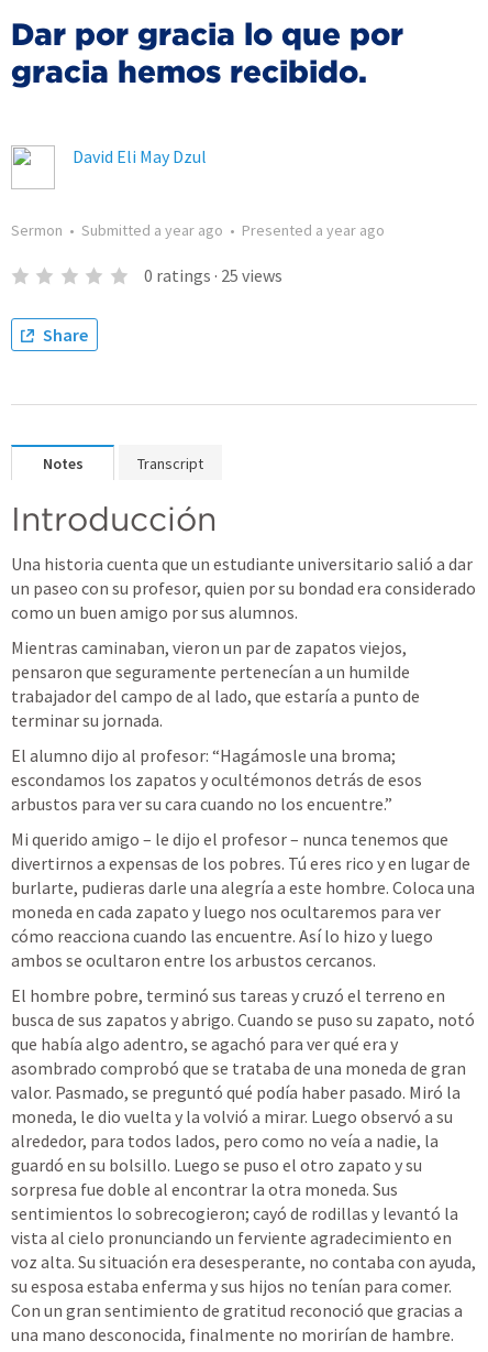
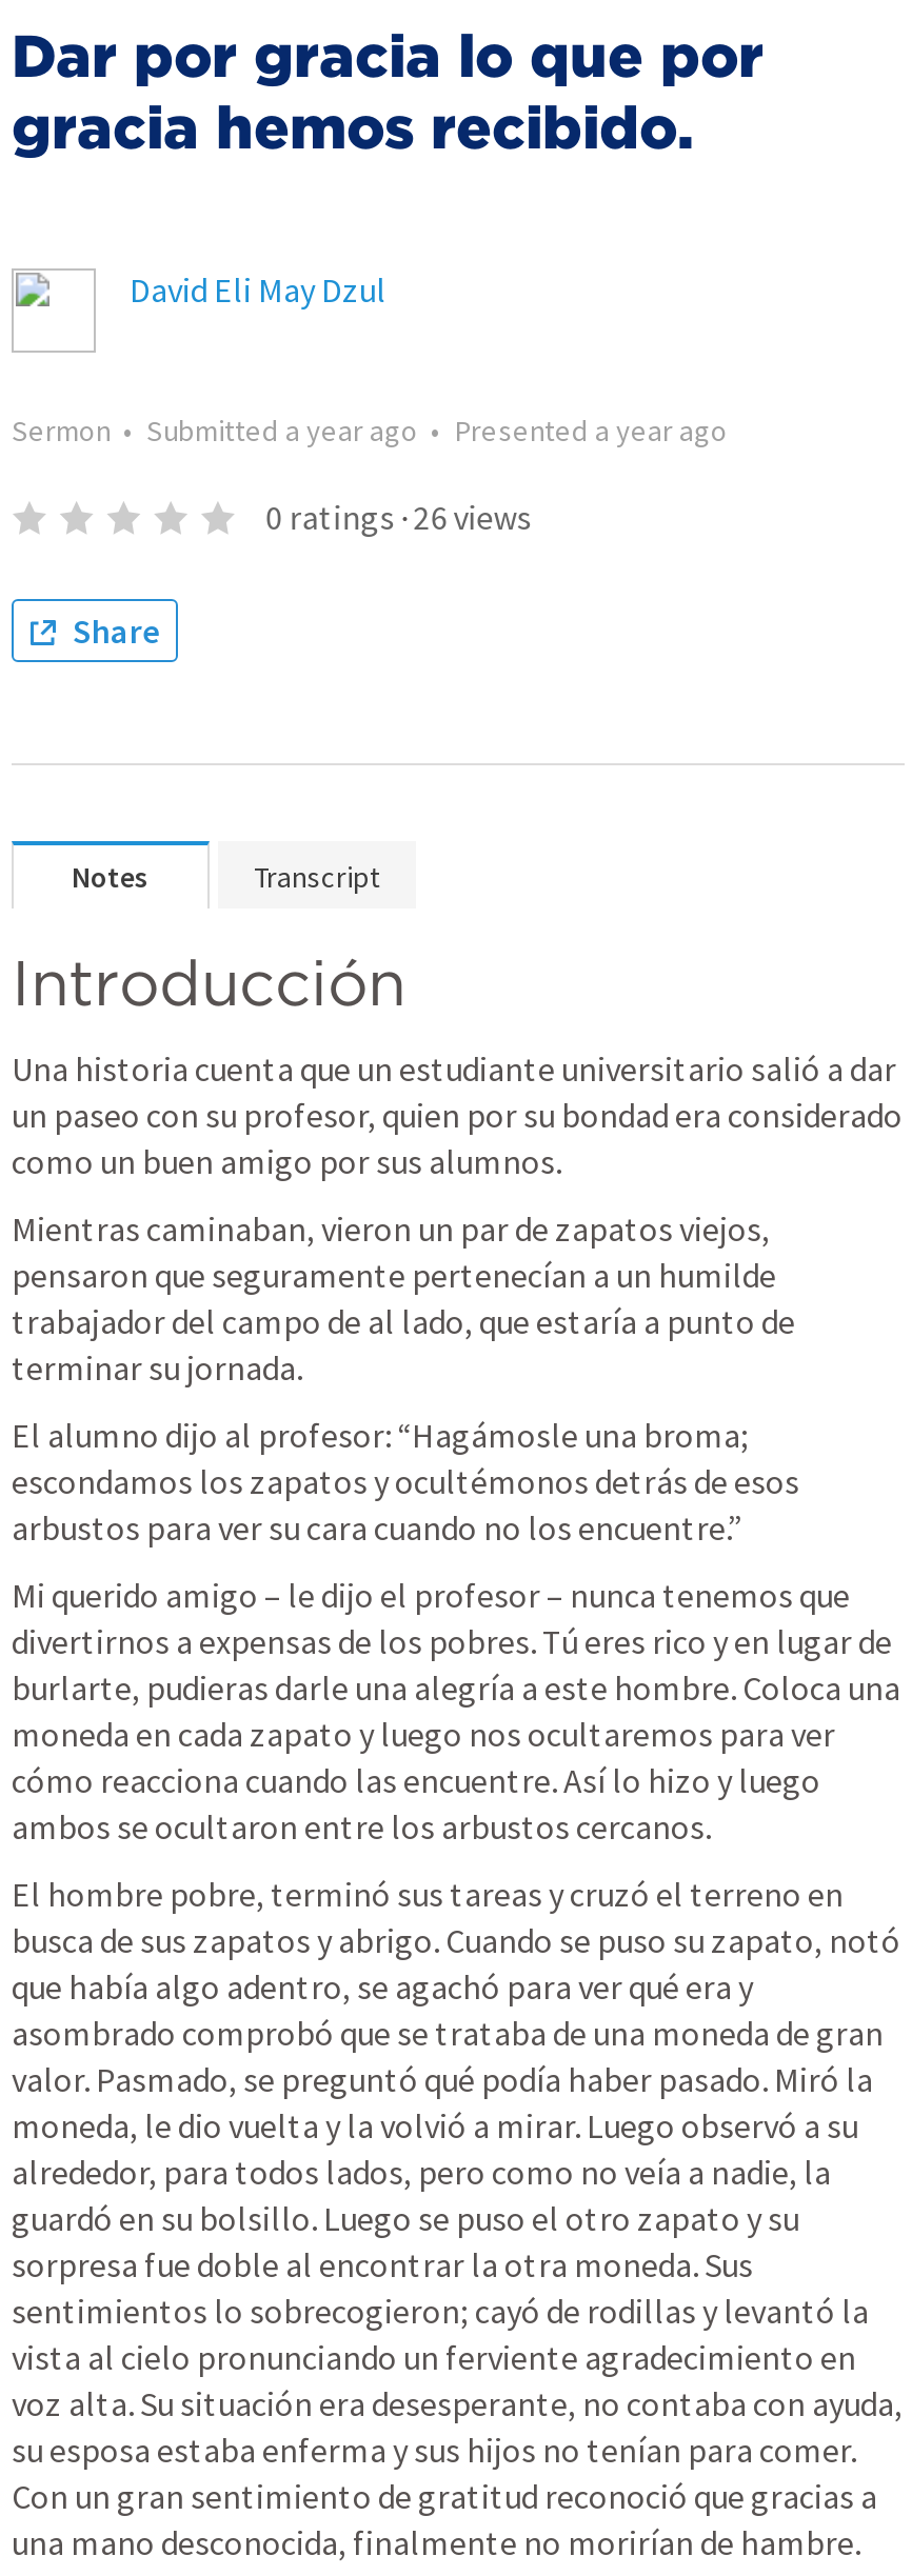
- 0 ratings · 25 views
+ 0 ratings · 26 views
